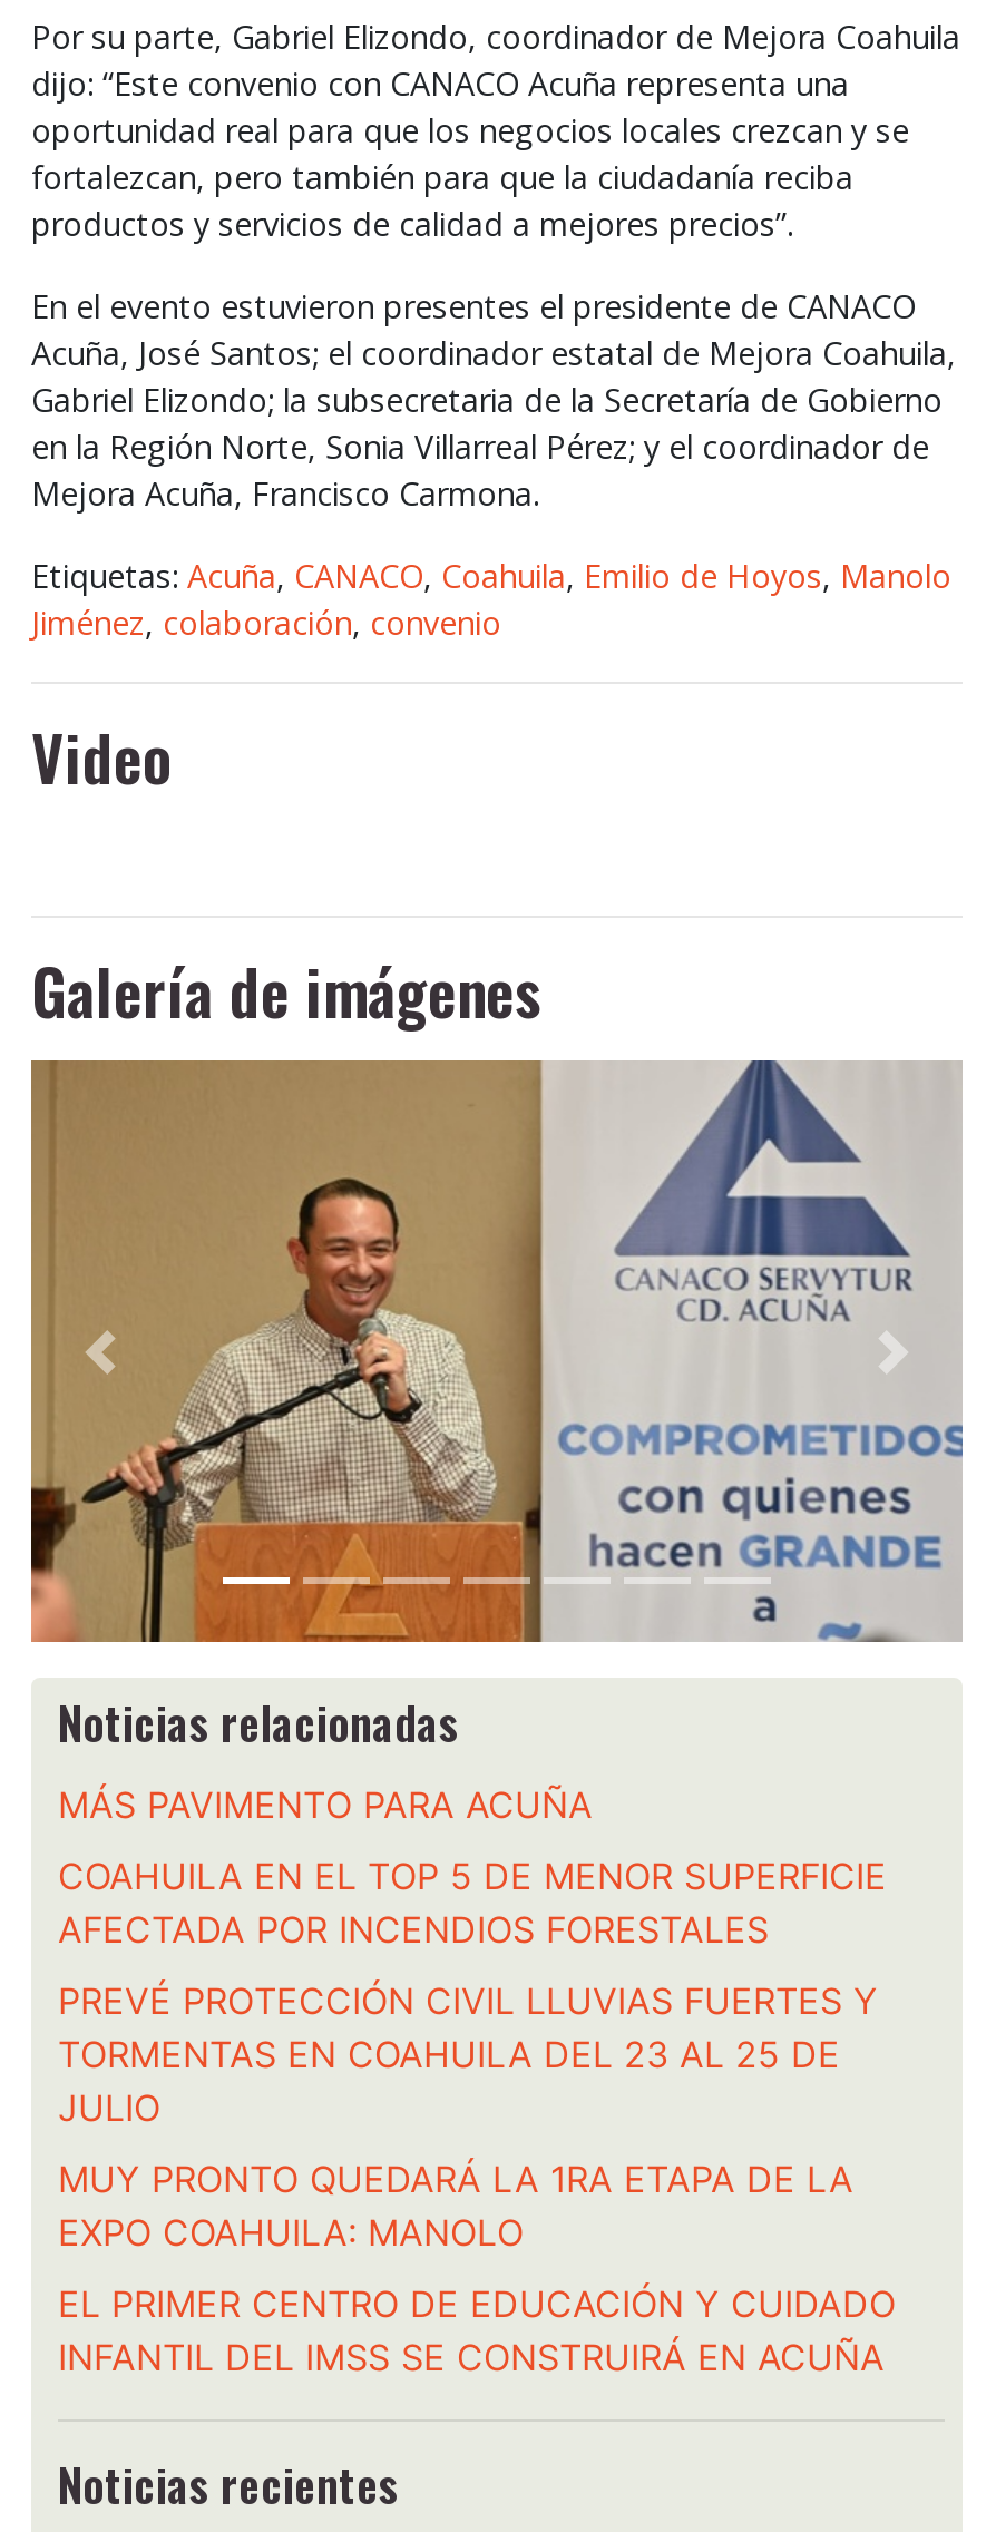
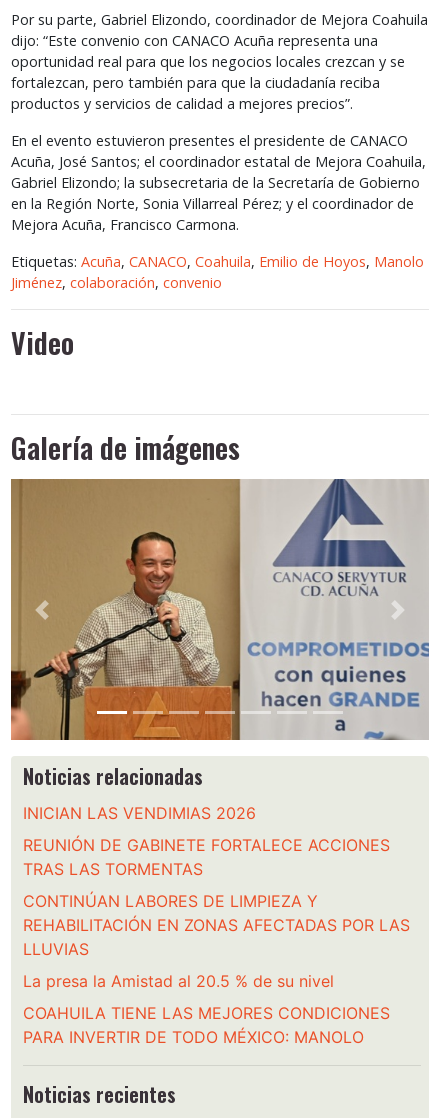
- MÁS PAVIMENTO PARA ACUÑA
+ INICIAN LAS VENDIMIAS 2026

- COAHUILA EN EL TOP 5 DE MENOR SUPERFICIE
- AFECTADA POR INCENDIOS FORESTALES
+ REUNIÓN DE GABINETE FORTALECE ACCIONES
+ TRAS LAS TORMENTAS

- PREVÉ PROTECCIÓN CIVIL LLUVIAS FUERTES Y
- TORMENTAS EN COAHUILA DEL 23 AL 25 DE
- JULIO
+ CONTINÚAN LABORES DE LIMPIEZA Y
+ REHABILITACIÓN EN ZONAS AFECTADAS POR LAS
+ LLUVIAS

- MUY PRONTO QUEDARÁ LA 1RA ETAPA DE LA
- EXPO COAHUILA: MANOLO
+ La presa la Amistad al 20.5 % de su nivel

- EL PRIMER CENTRO DE EDUCACIÓN Y CUIDADO
- INFANTIL DEL IMSS SE CONSTRUIRÁ EN ACUÑA
+ COAHUILA TIENE LAS MEJORES CONDICIONES
+ PARA INVERTIR DE TODO MÉXICO: MANOLO
